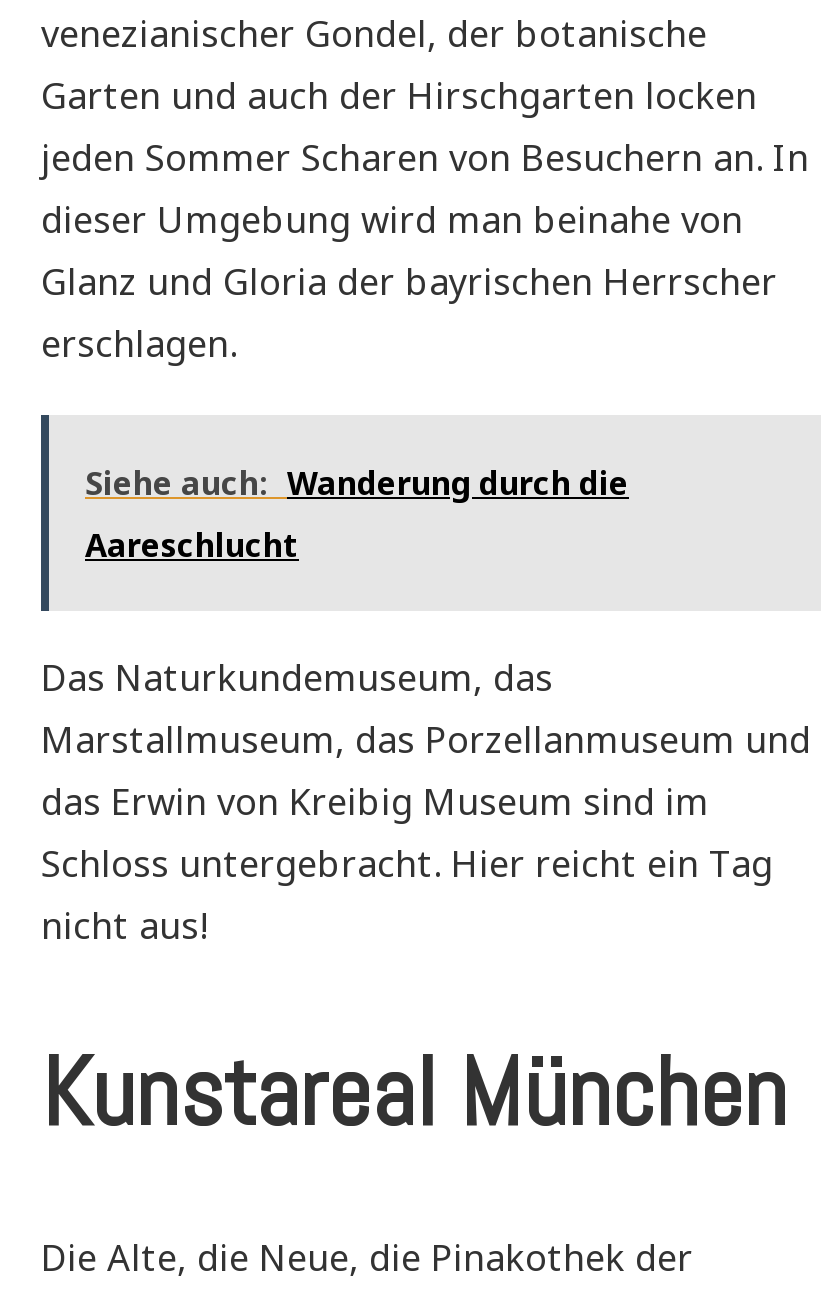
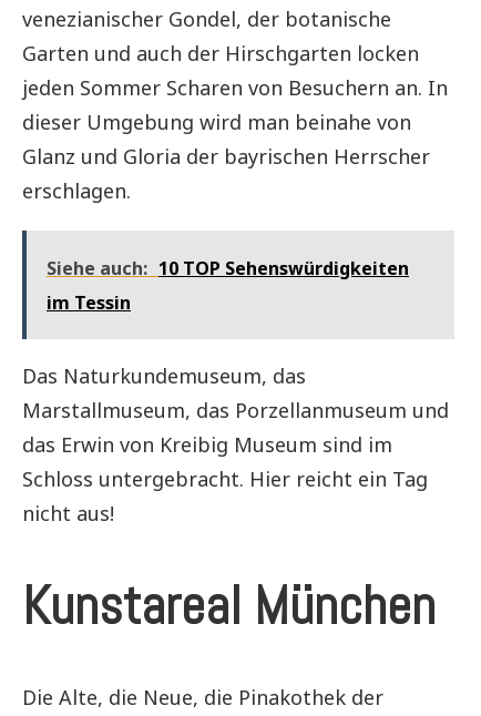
- Siehe auch: Wanderung durch die
- Aareschlucht
+ Siehe auch: 10 TOP Sehenswürdigkeiten
+ im Tessin
